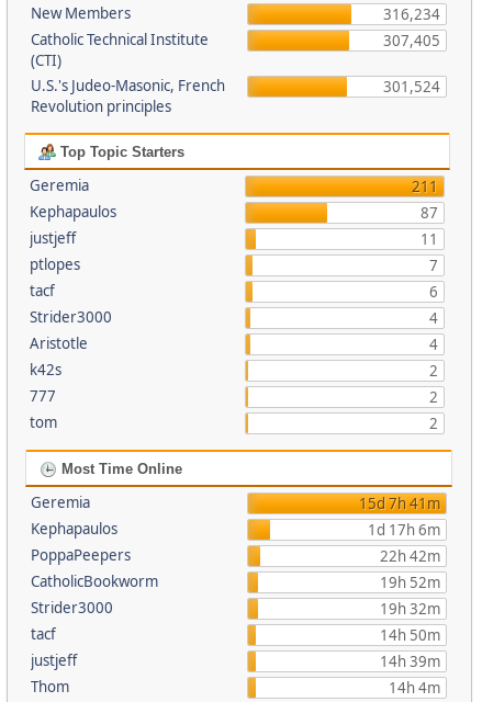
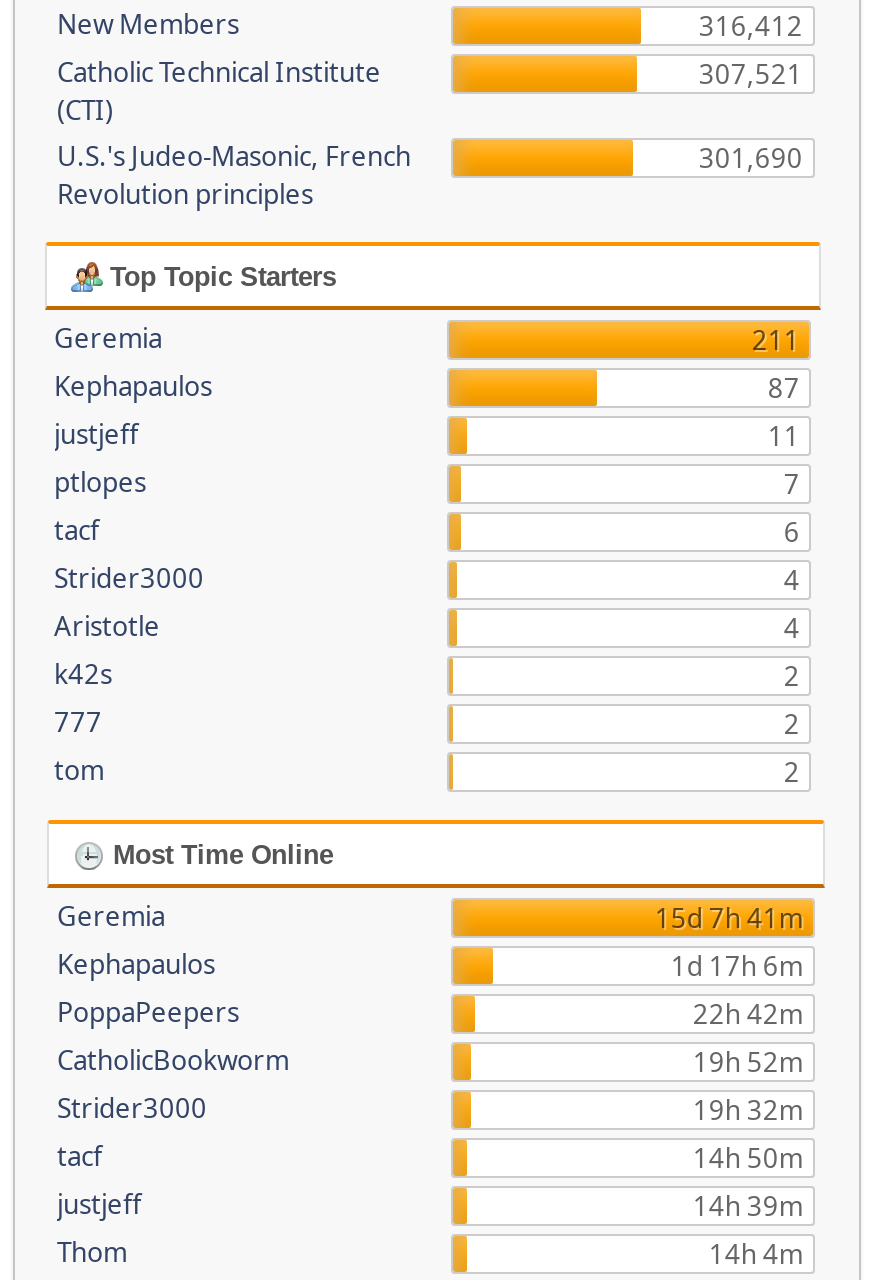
- 316,234
+ 316,412

- 307,405
+ 307,521

- 301,524
+ 301,690
